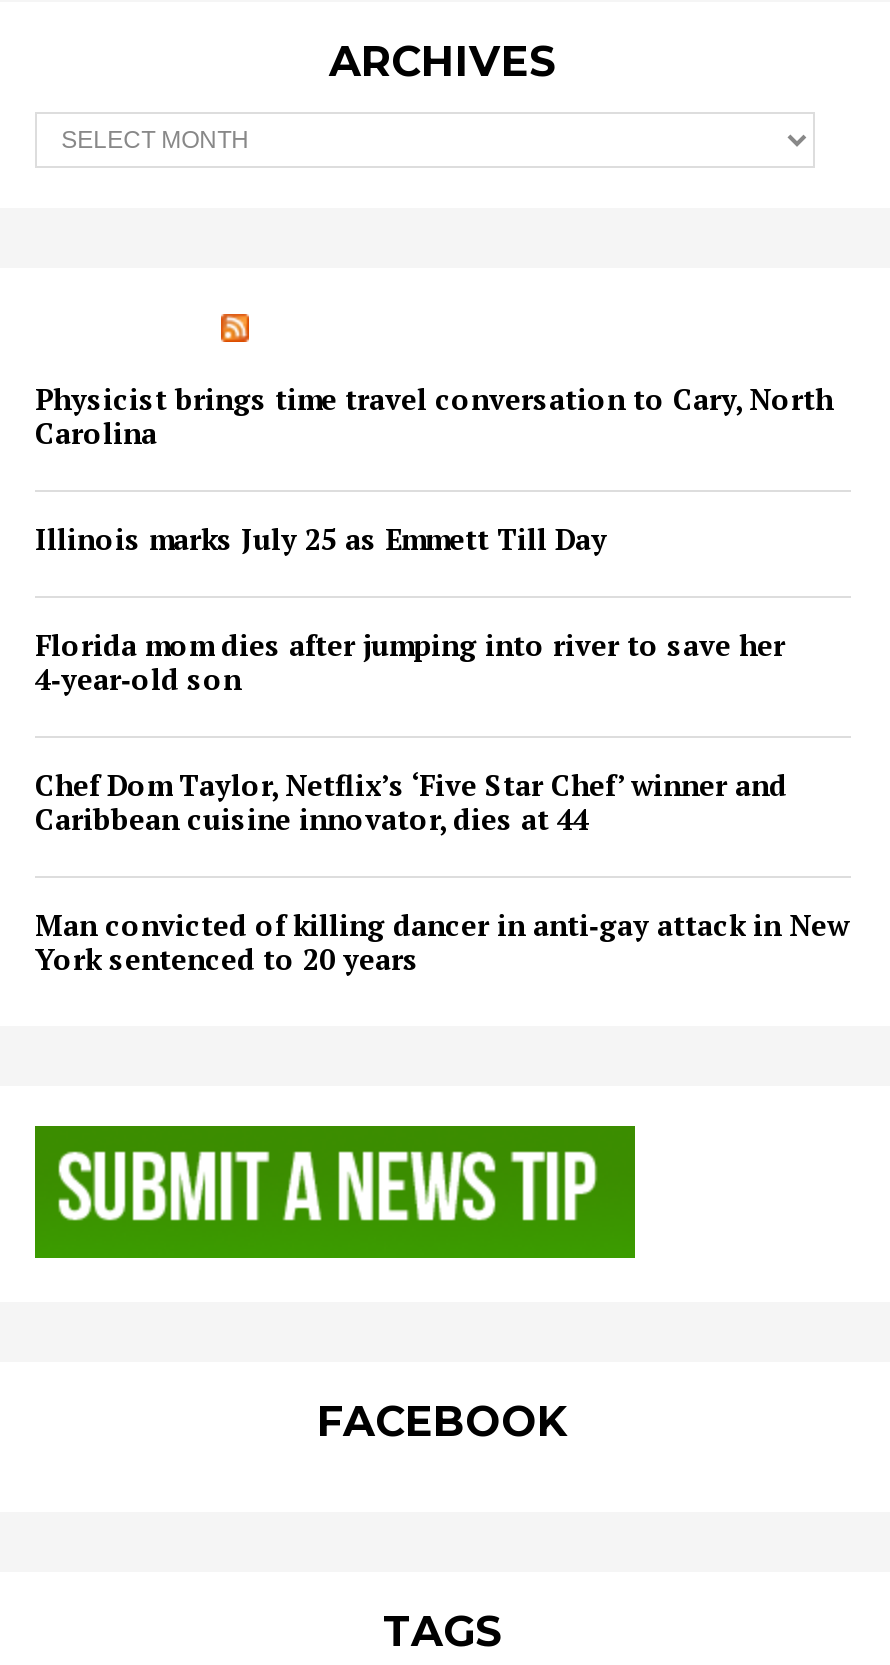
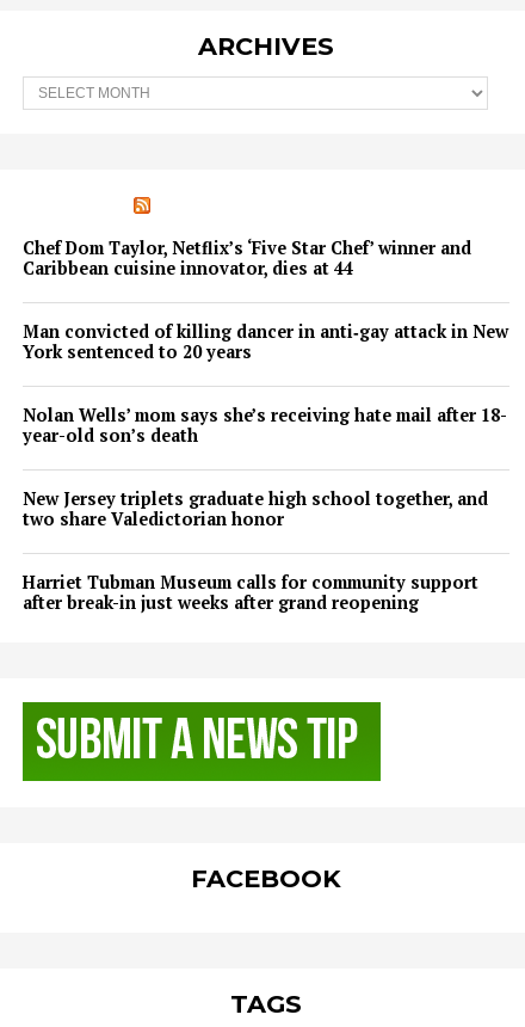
- Physicist brings time travel conversation to Cary, North
- Carolina
- Illinois marks July 25 as Emmett Till Day
- Florida mom dies after jumping into river to save her
- 4‑year‑old son

moved up: Chef Dom Taylor, Netflix’s ‘Five Star Chef’ winner and | Caribbean cuisine innovator, dies at 44 | Man convicted of killing dancer in anti‑gay attack in New | York sentenced to 20 years

+ Nolan Wells’ mom says she’s receiving hate mail after 18-
+ year-old son’s death
+ New Jersey triplets graduate high school together, and
+ two share Valedictorian honor
+ Harriet Tubman Museum calls for community support
+ after break-in just weeks after grand reopening
